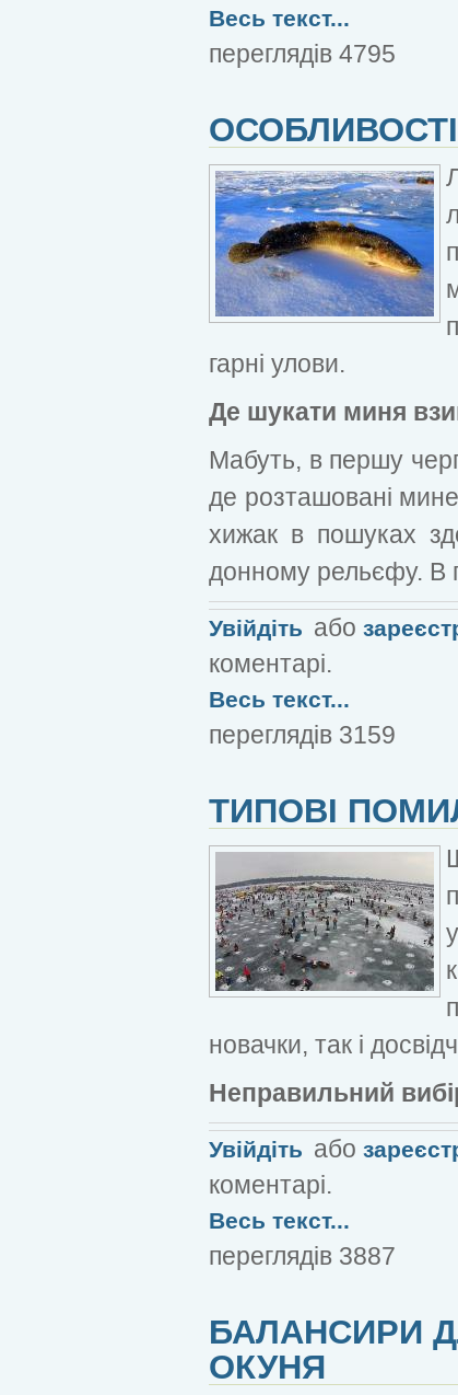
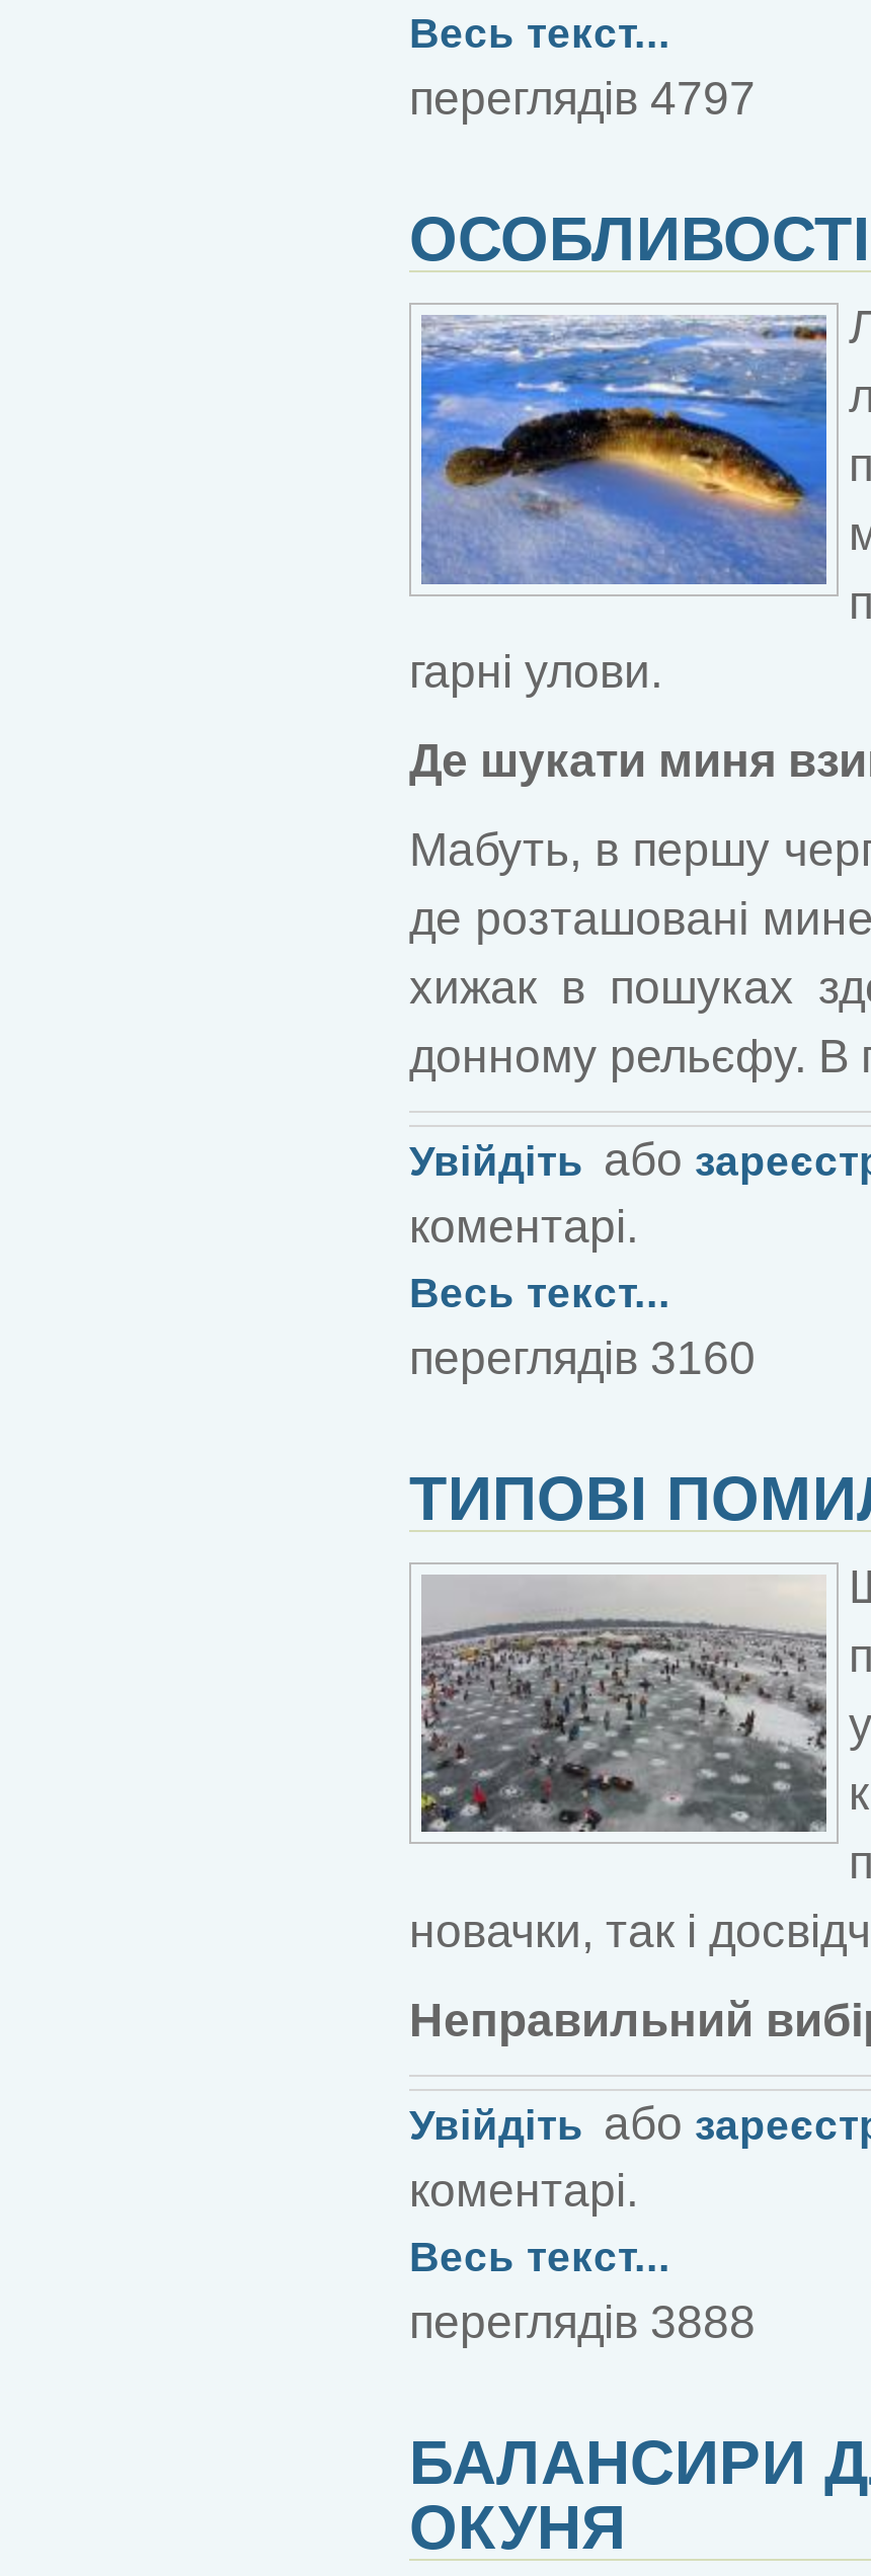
- переглядів 4795
+ переглядів 4797

- переглядів 3159
+ переглядів 3160

- переглядів 3887
+ переглядів 3888
